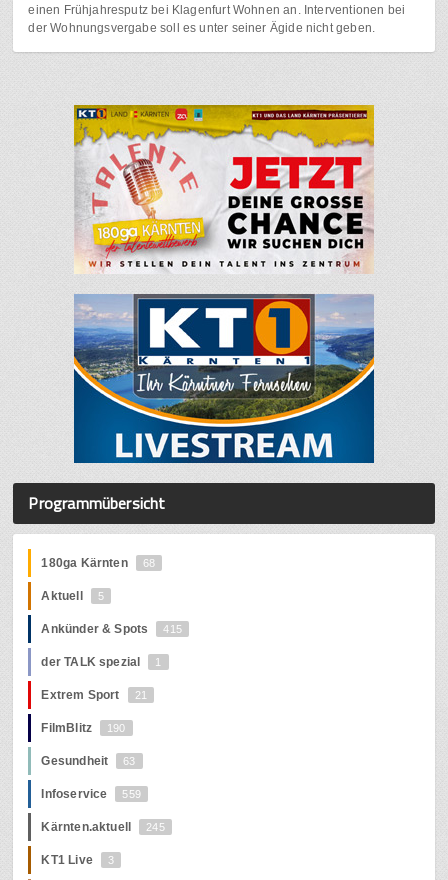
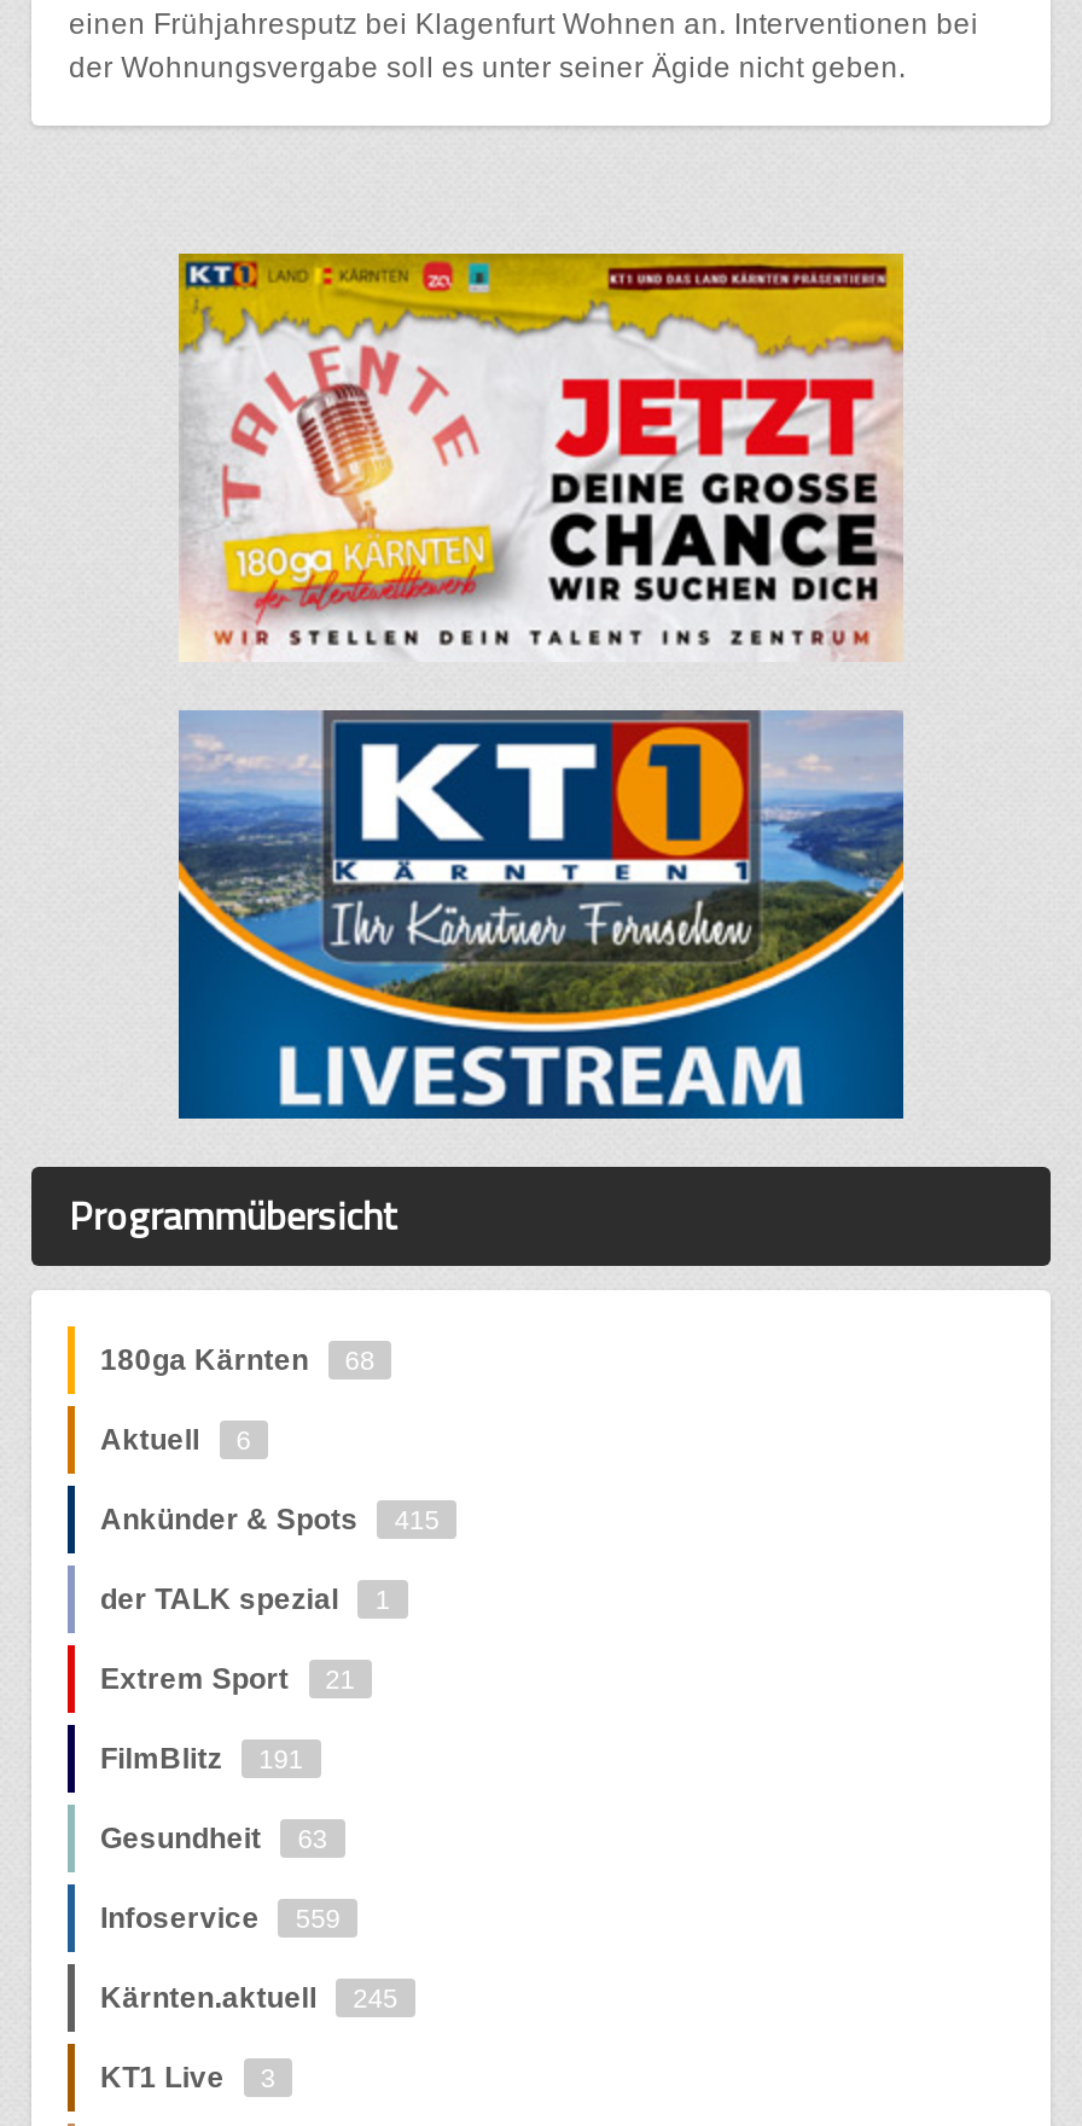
- Aktuell 5
+ Aktuell 6

- FilmBlitz 190
+ FilmBlitz 191
